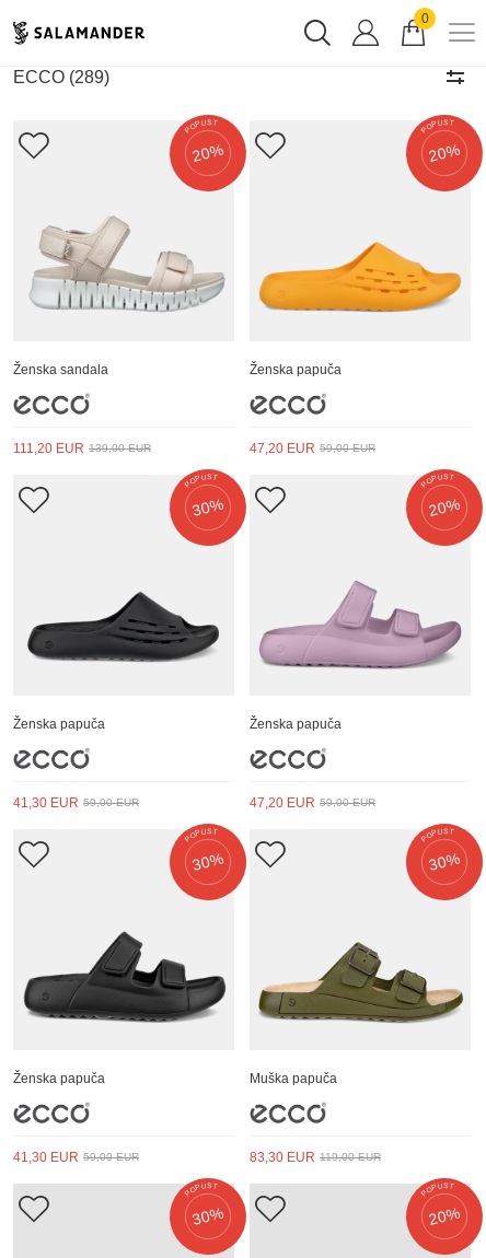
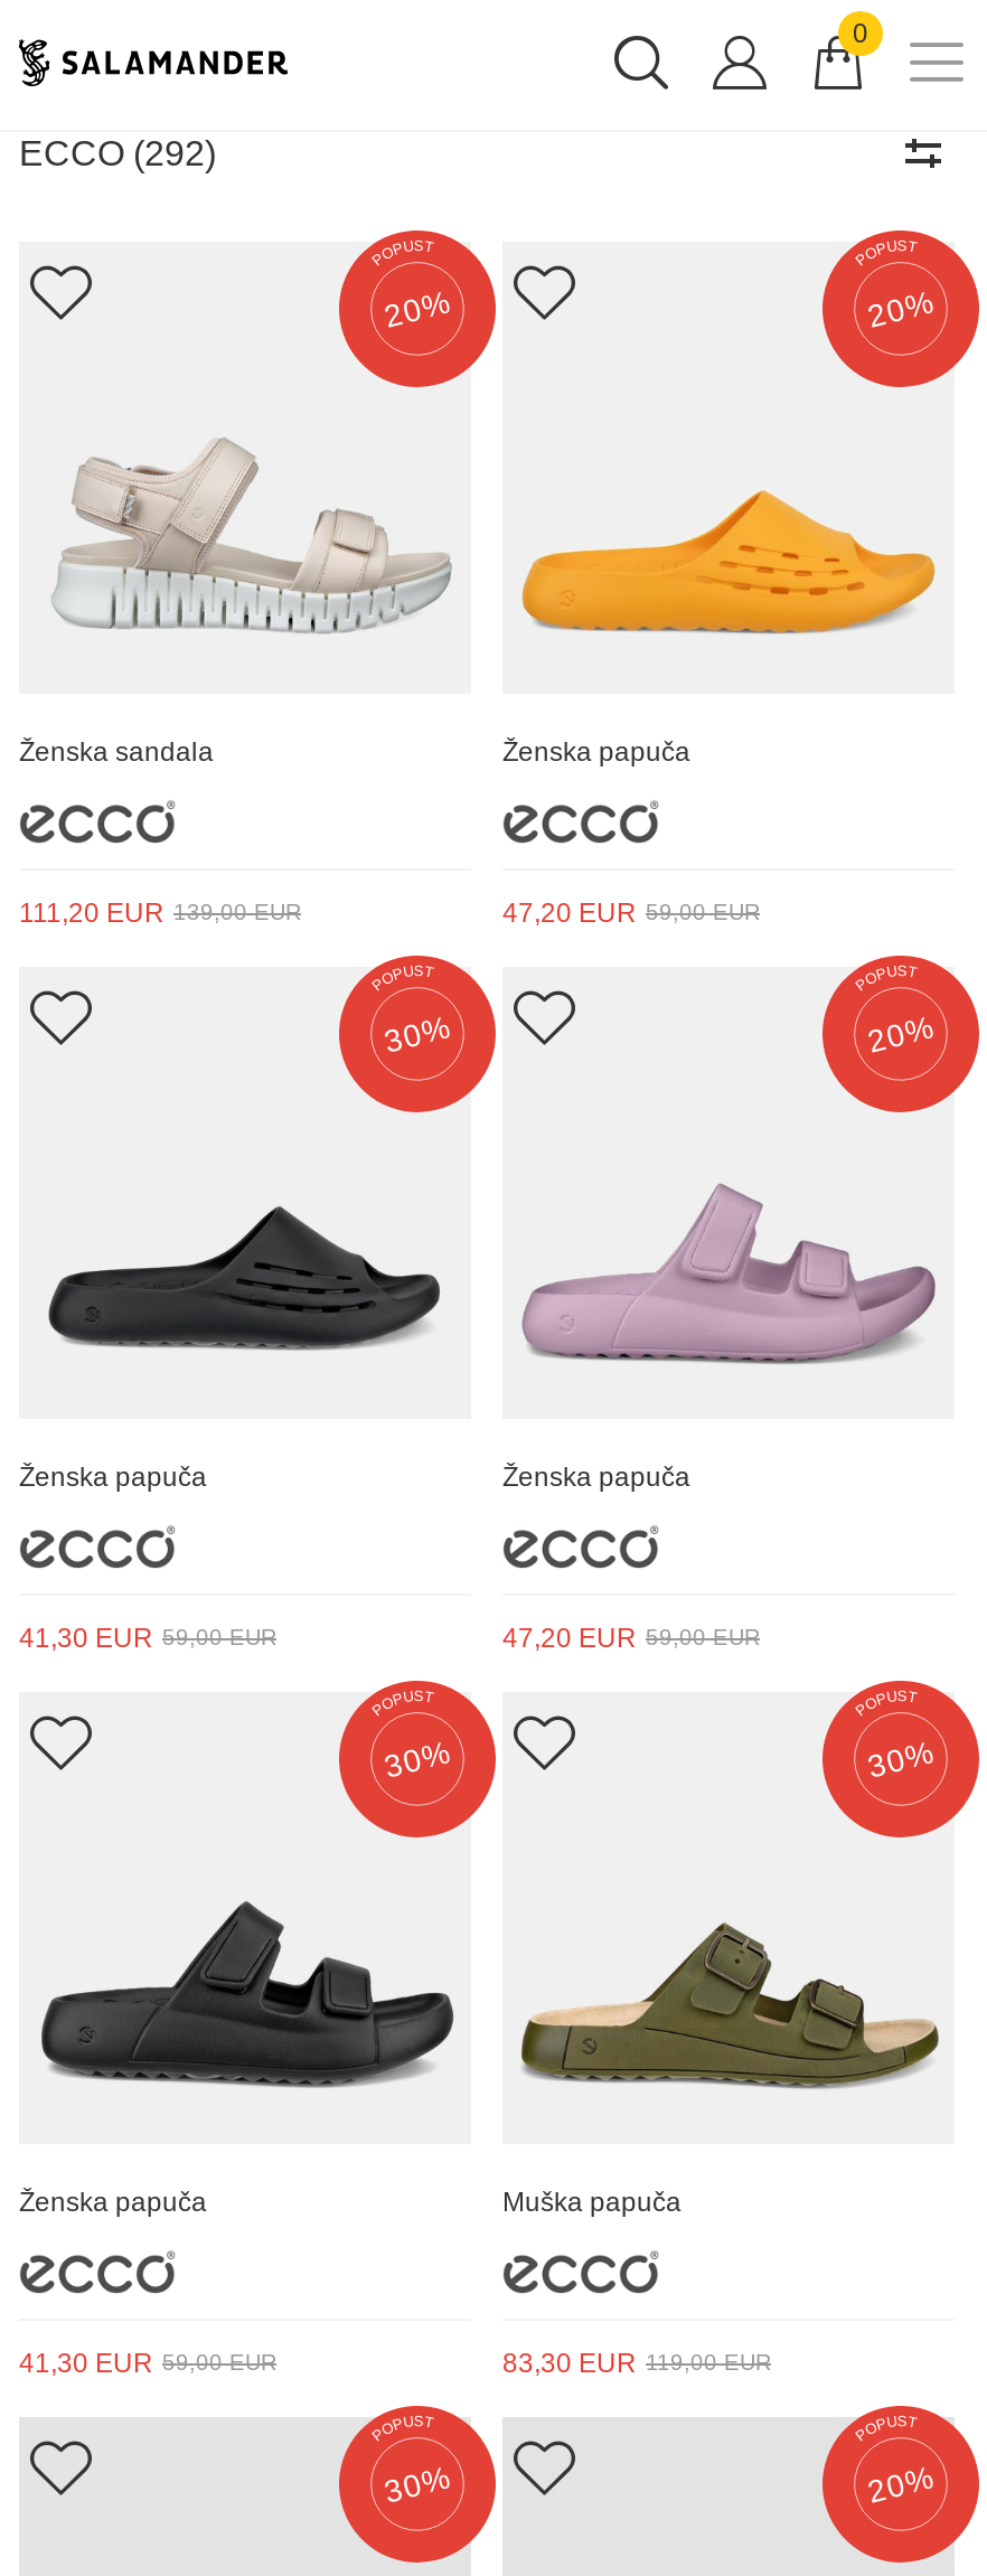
- ECCO (289)
+ ECCO (292)
